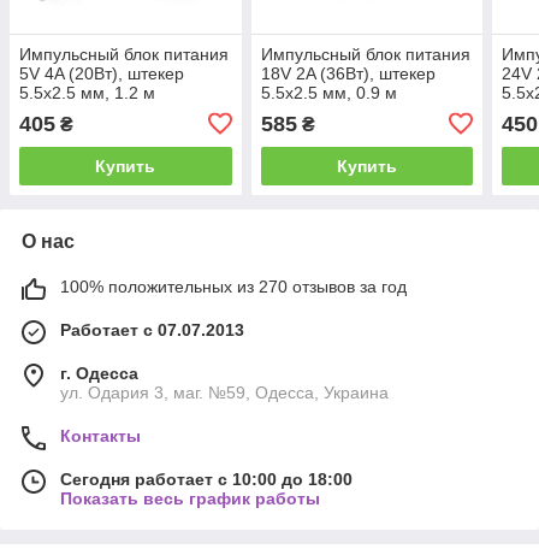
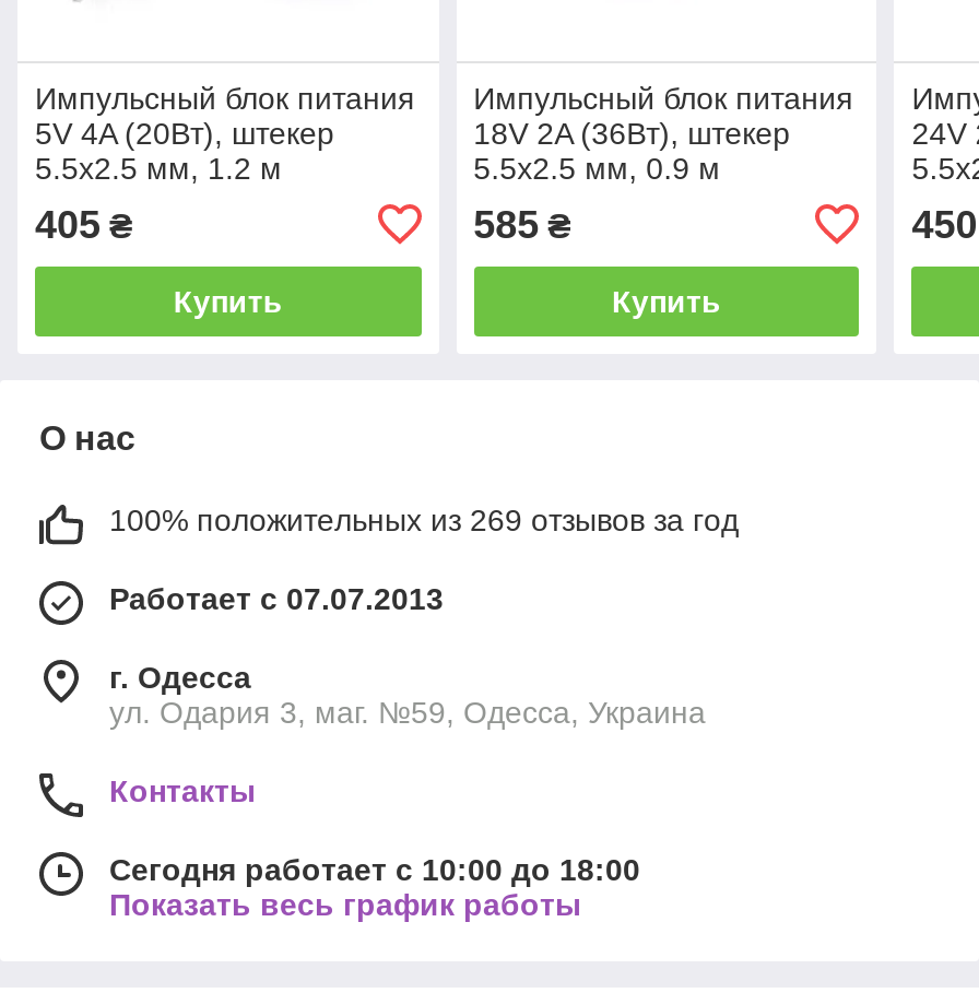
- 100% положительных из 270 отзывов за год
+ 100% положительных из 269 отзывов за год
